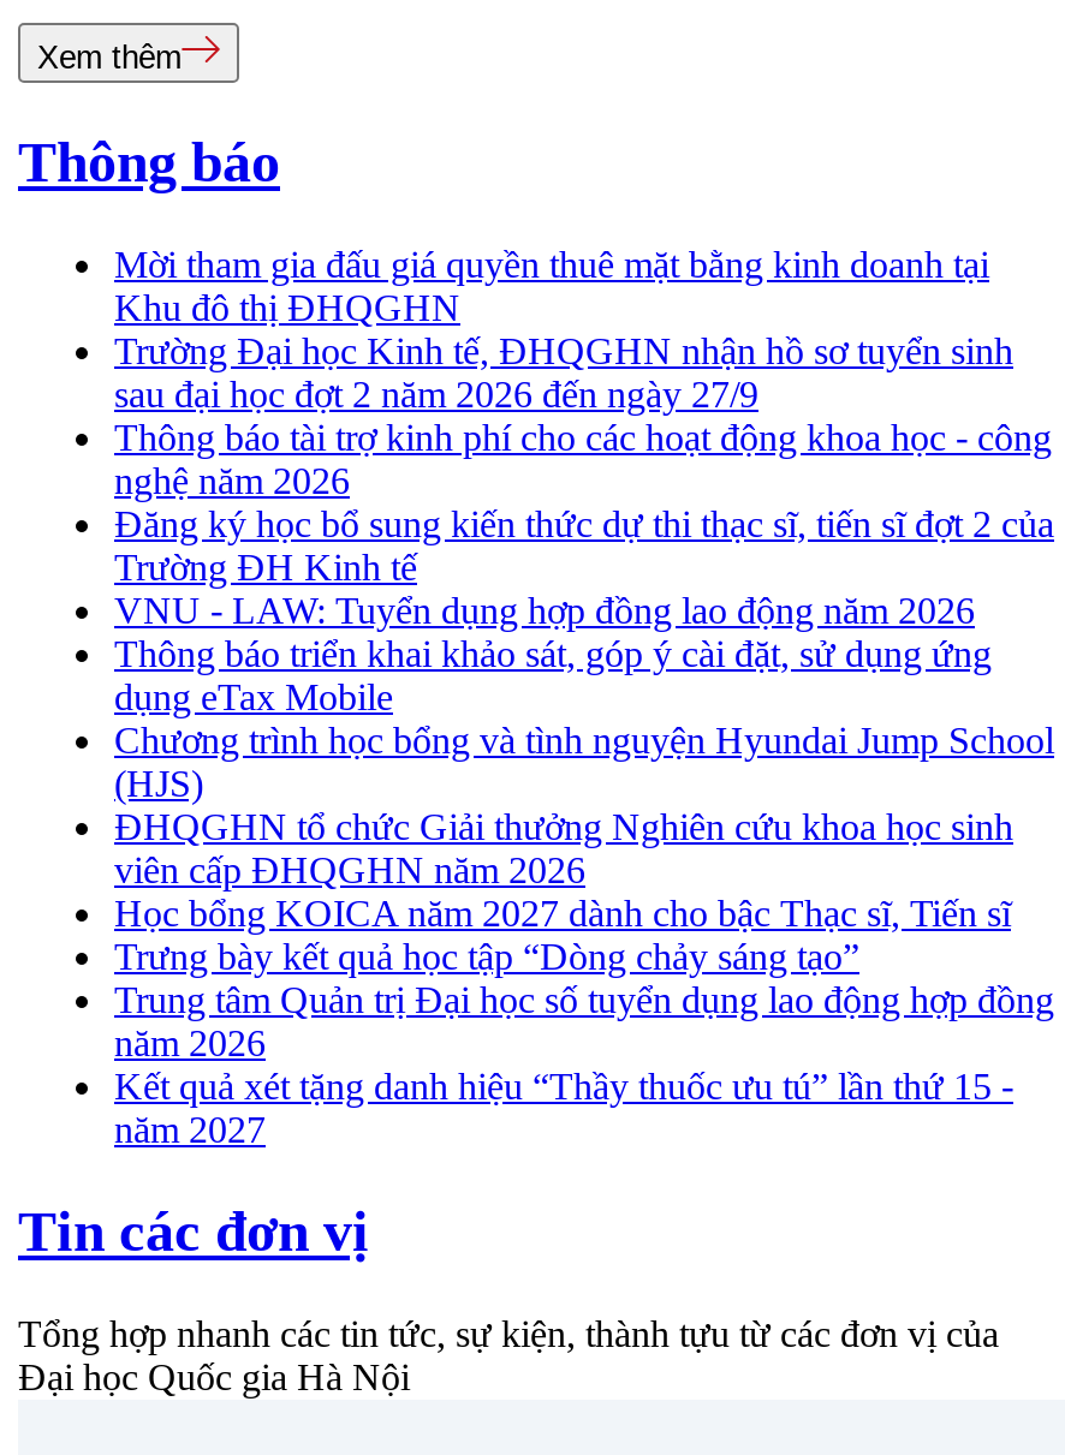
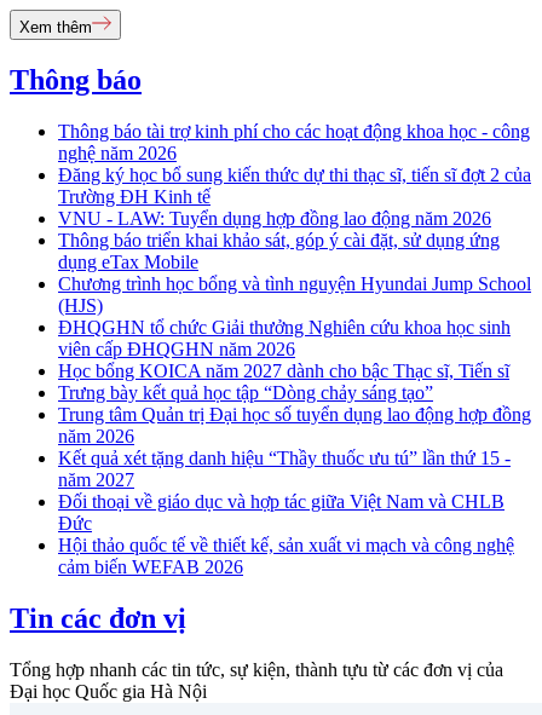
- Mời tham gia đấu giá quyền thuê mặt bằng kinh doanh tại
- Khu đô thị ĐHQGHN
- Trường Đại học Kinh tế, ĐHQGHN nhận hồ sơ tuyển sinh
- sau đại học đợt 2 năm 2026 đến ngày 27/9

moved up: Thông báo tài trợ kinh phí cho các hoạt động khoa học - công | nghệ năm 2026 | Đăng ký học bổ sung kiến thức dự thi thạc sĩ, tiến sĩ đợt 2 của | ... | Kết quả xét tặng danh hiệu “Thầy thuốc ưu tú” lần thứ 15 - | năm 2027

+ Đối thoại về giáo dục và hợp tác giữa Việt Nam và CHLB
+ Đức
+ Hội thảo quốc tế về thiết kế, sản xuất vi mạch và công nghệ
+ cảm biến WEFAB 2026
